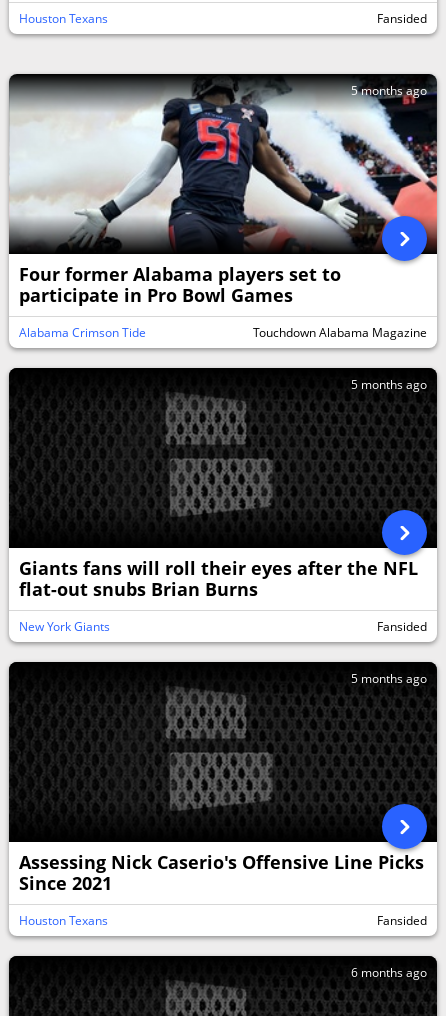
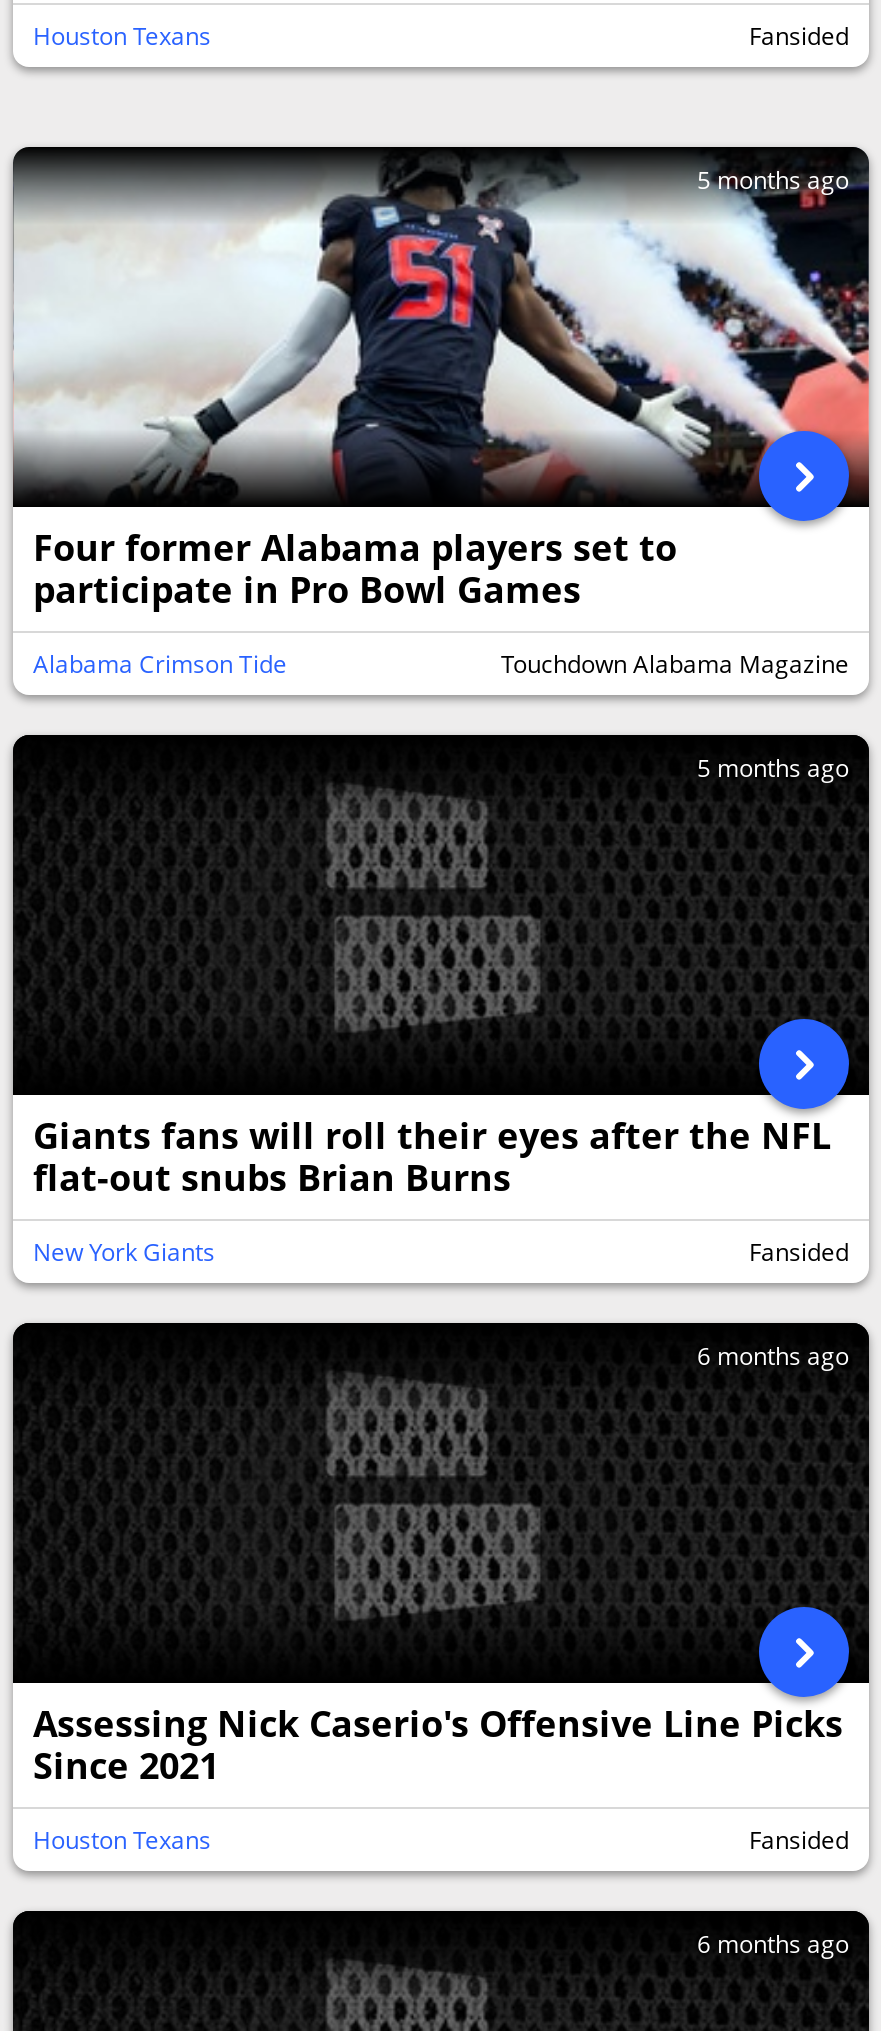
- 5 months ago
+ 6 months ago
